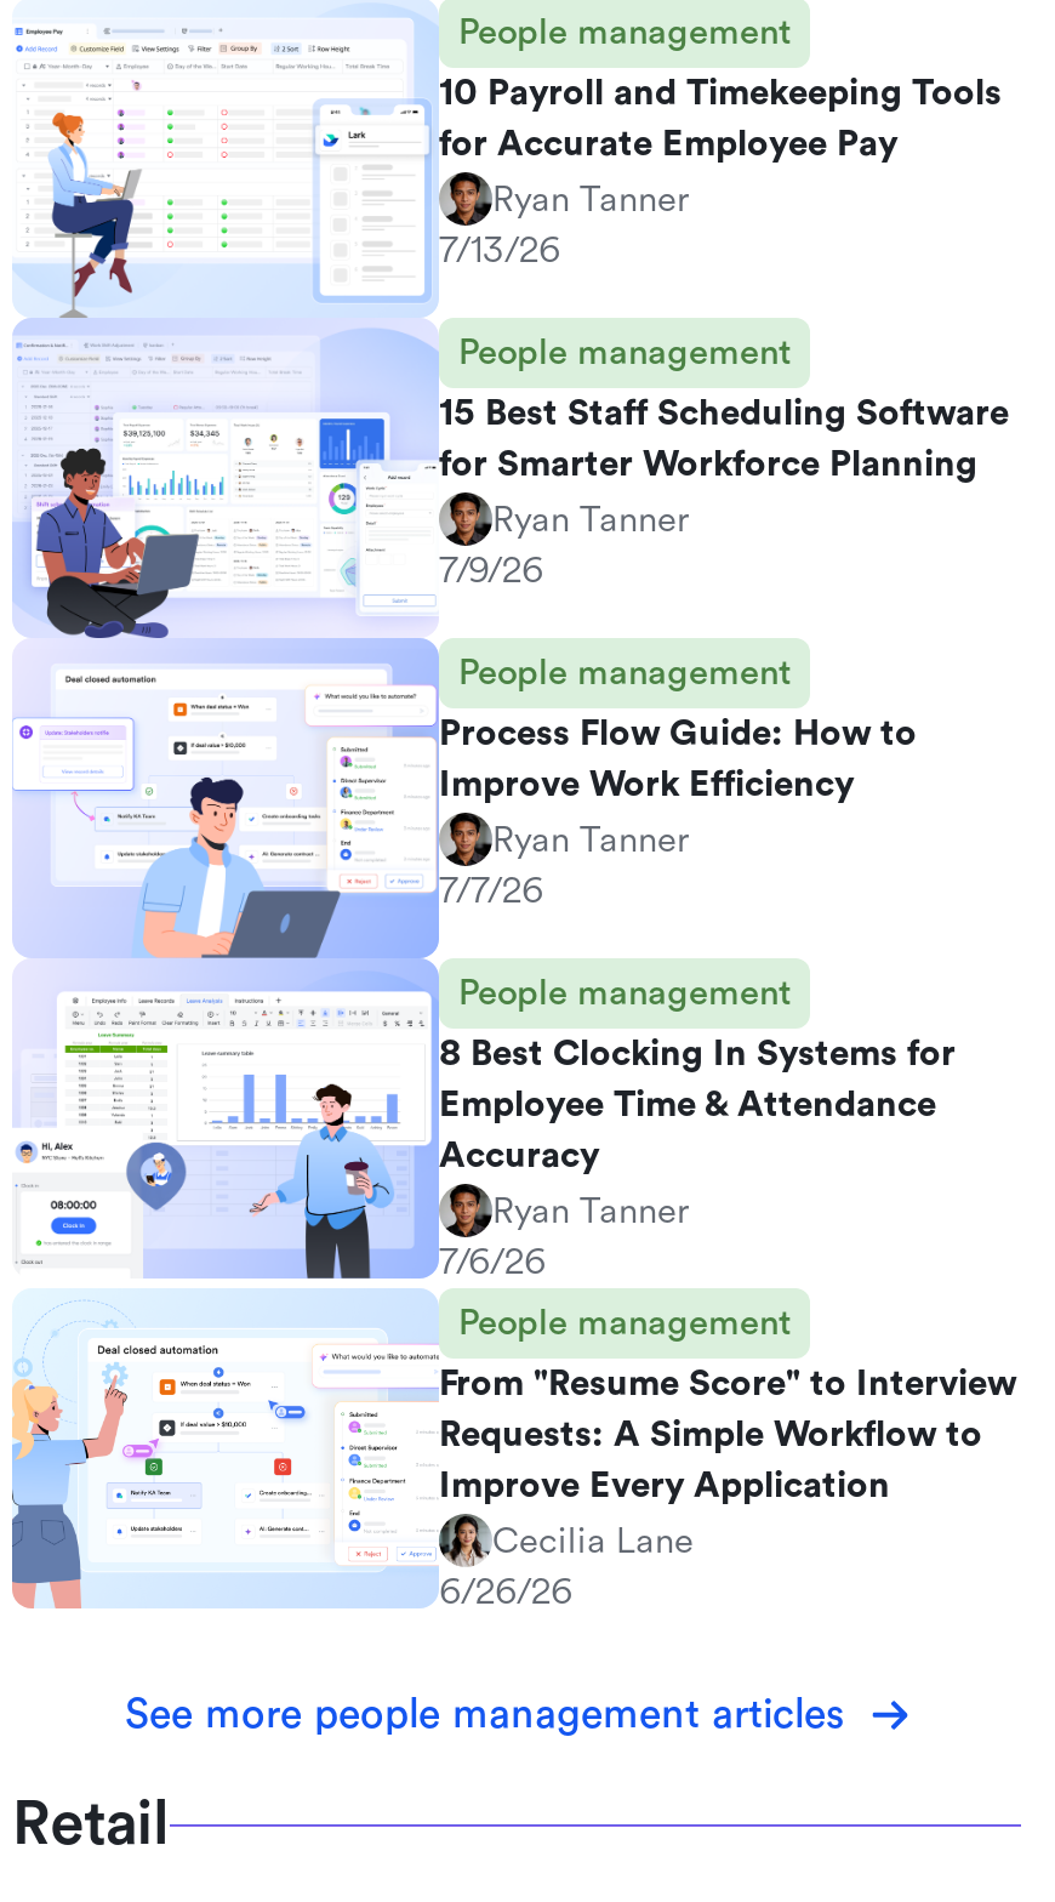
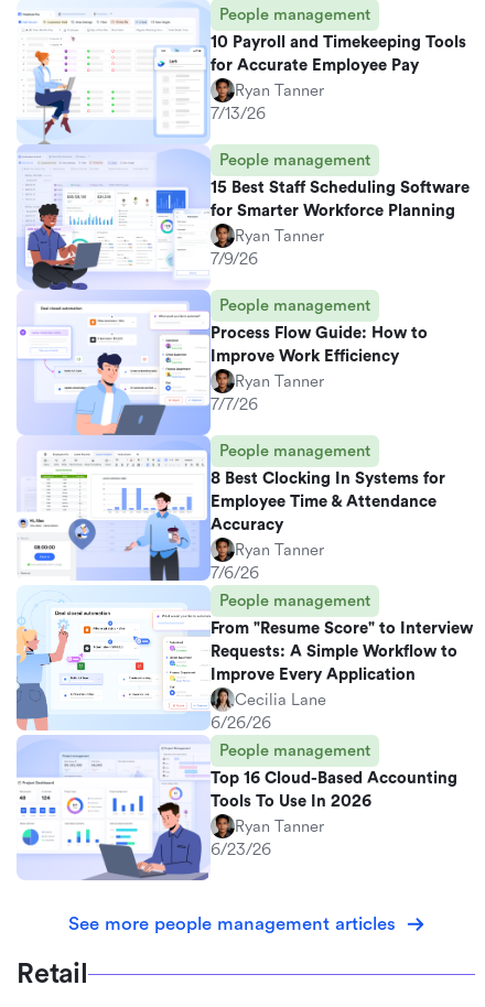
+ [image]
+ People management
+ Top 16 Cloud-Based Accounting
+ Tools To Use In 2026
+ Ryan Tanner
+ 6/23/26
